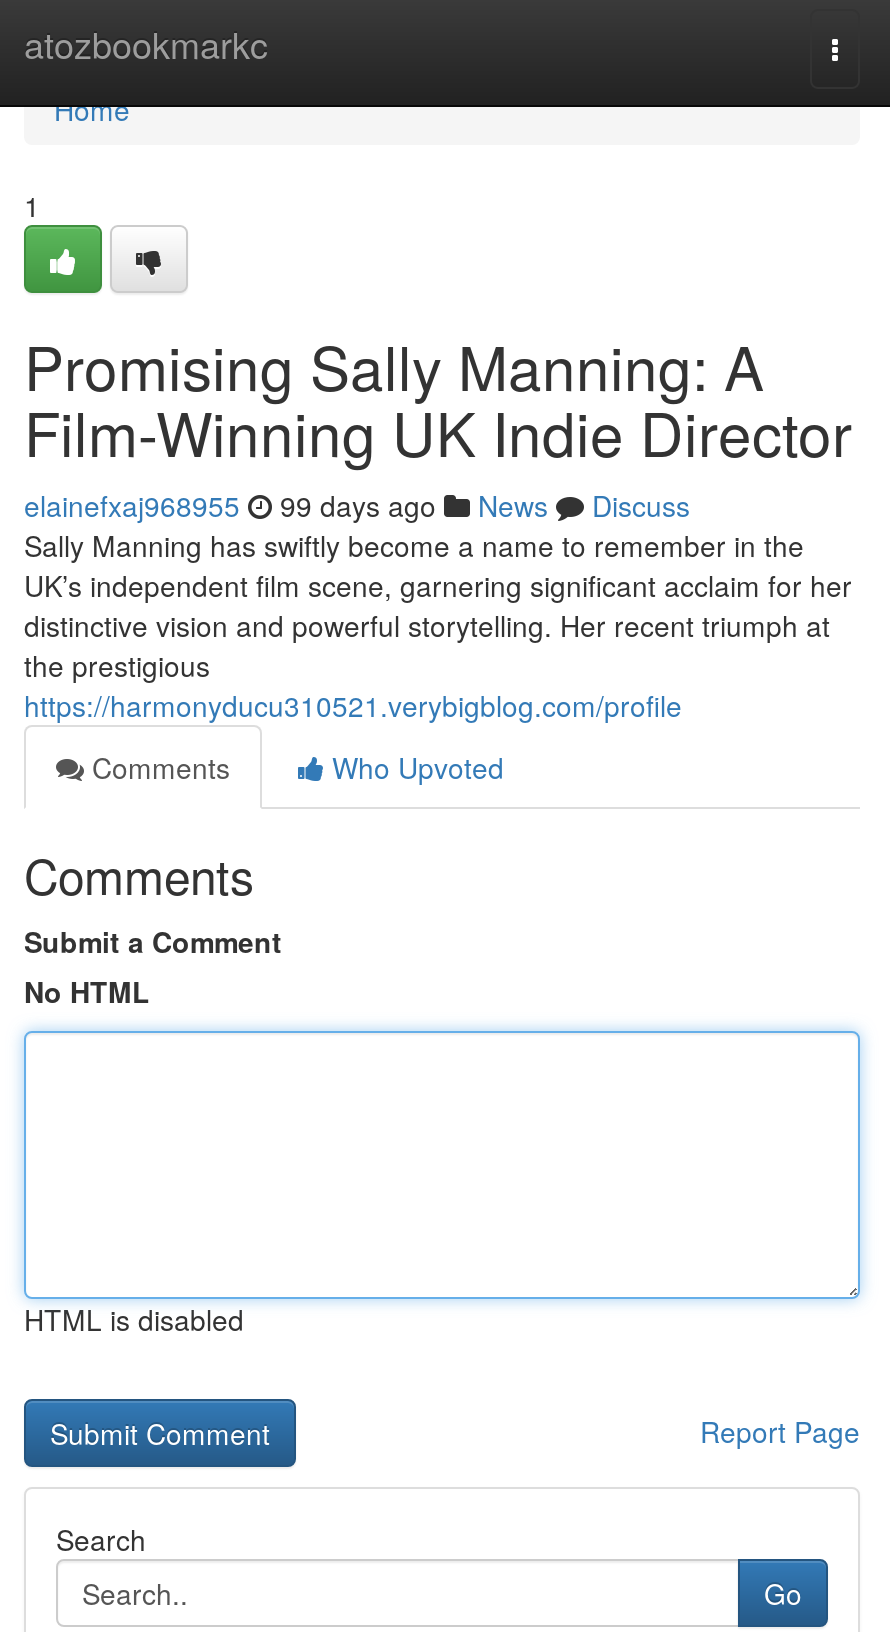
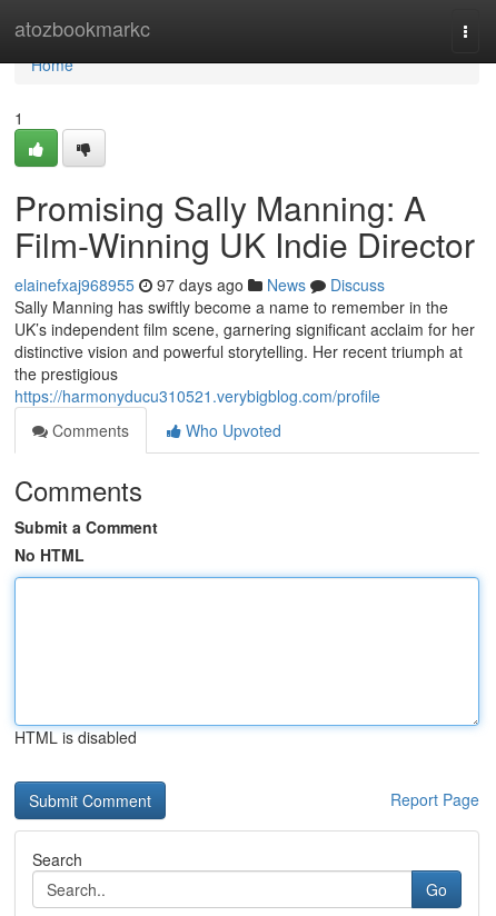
- elainefxaj968955 99 days ago News Discuss
+ elainefxaj968955 97 days ago News Discuss
